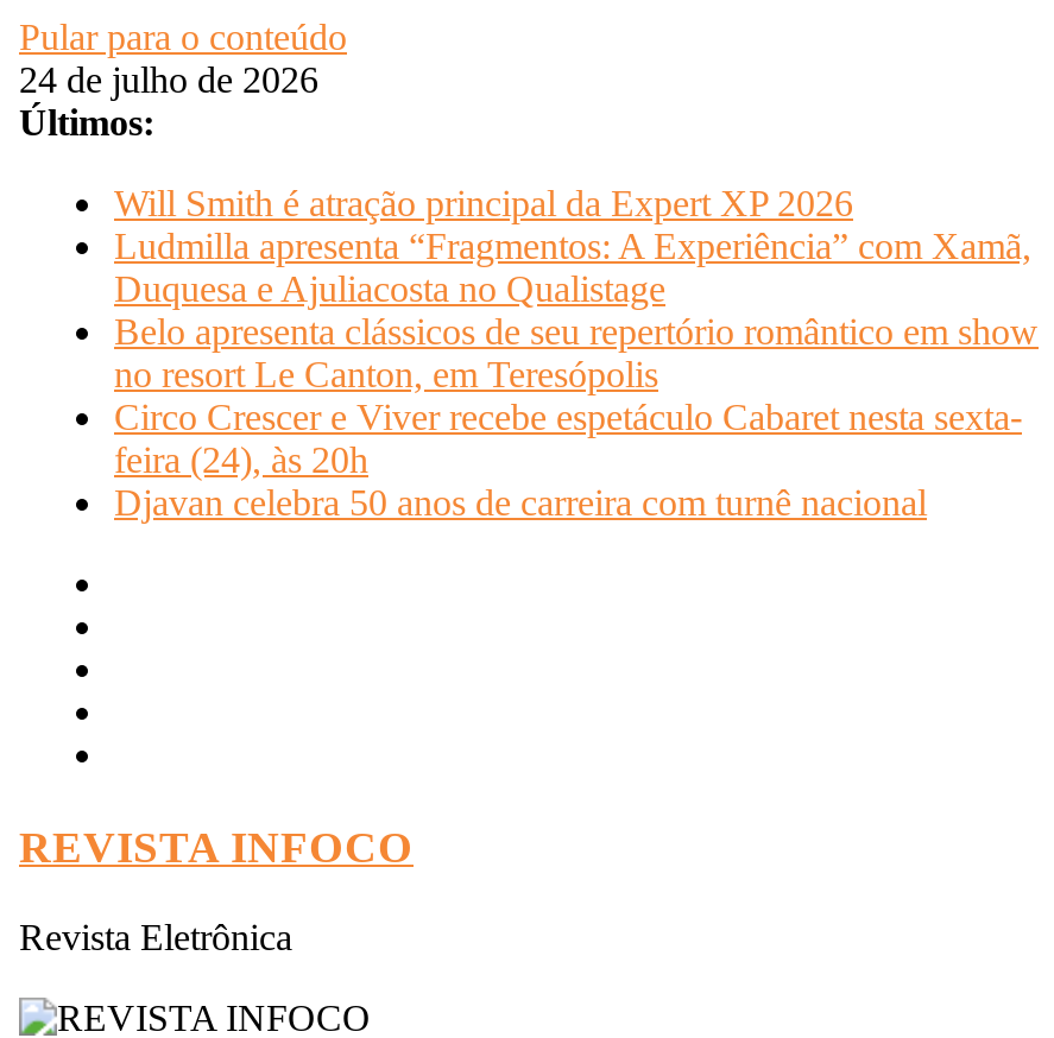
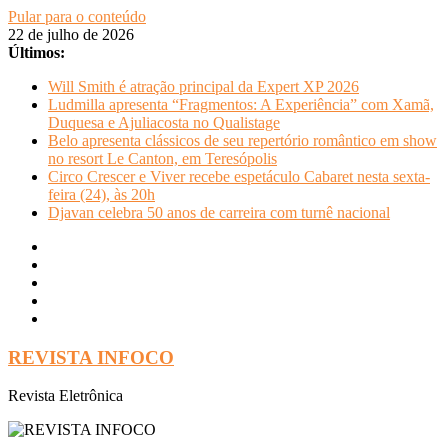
- 24 de julho de 2026
+ 22 de julho de 2026
